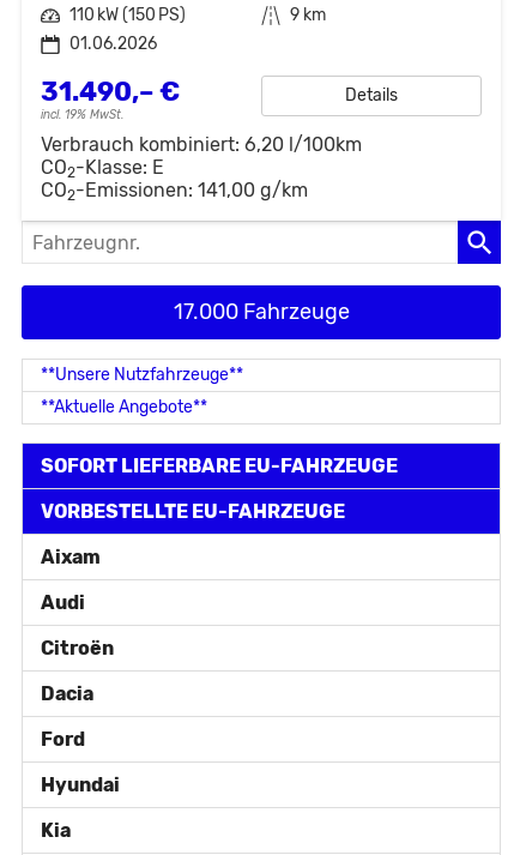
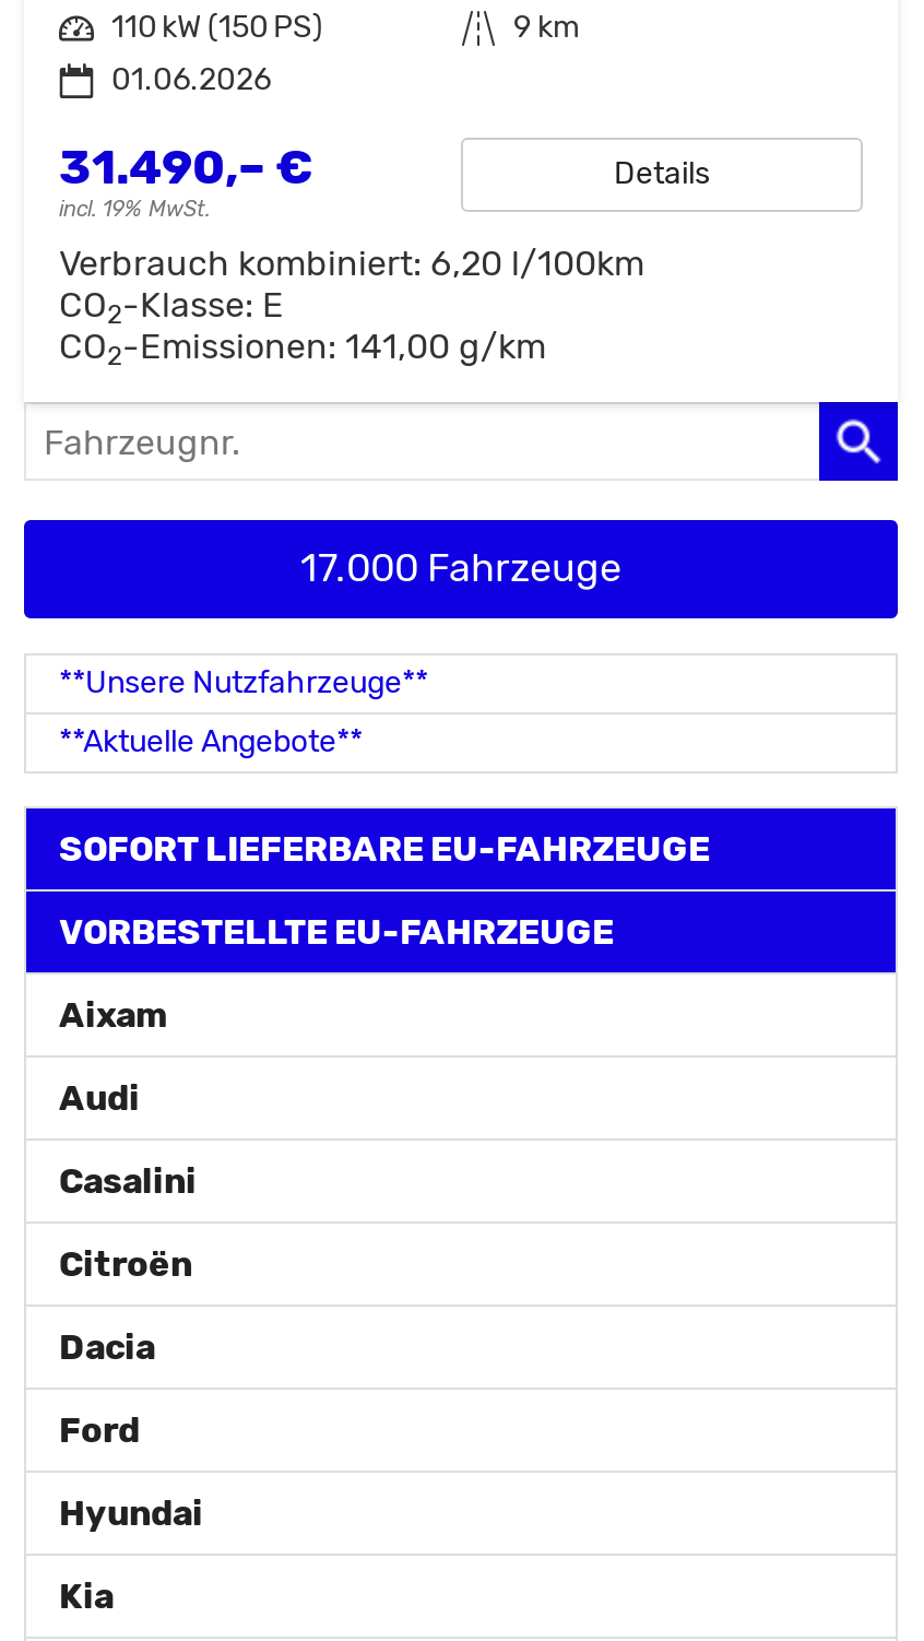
+ Casalini
